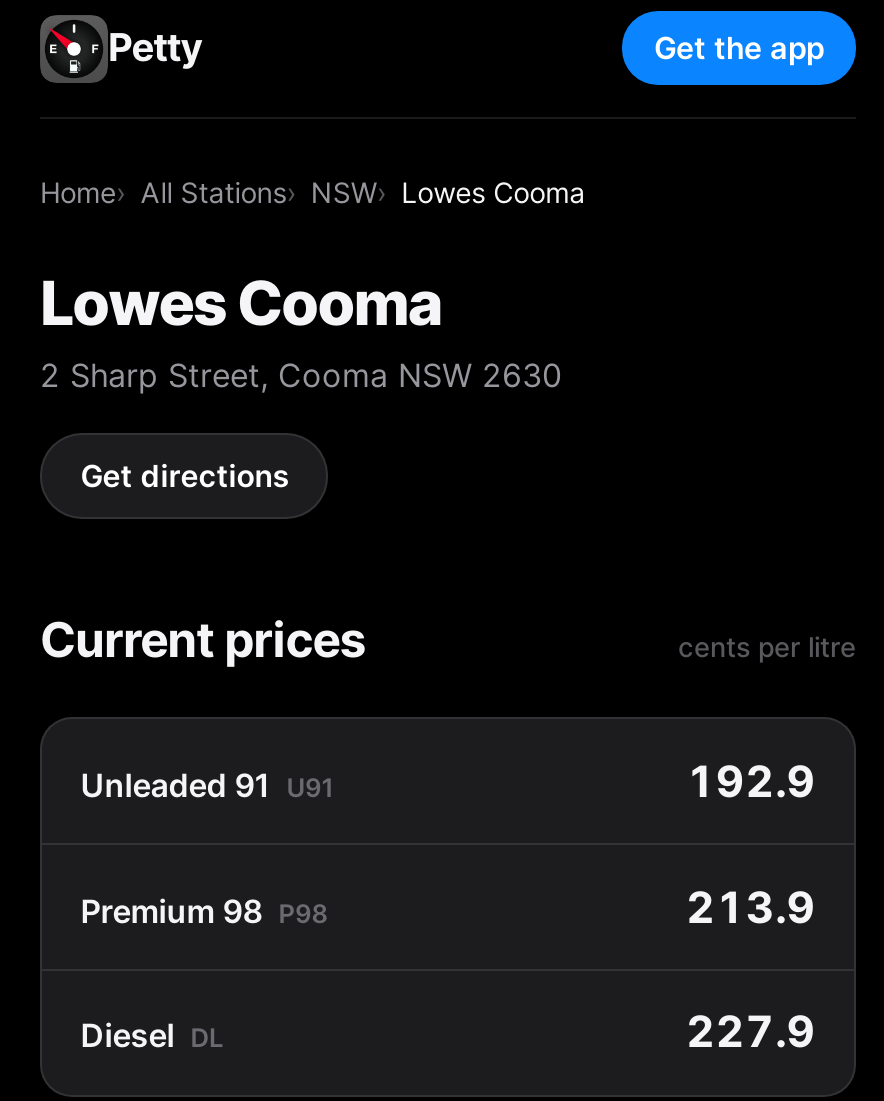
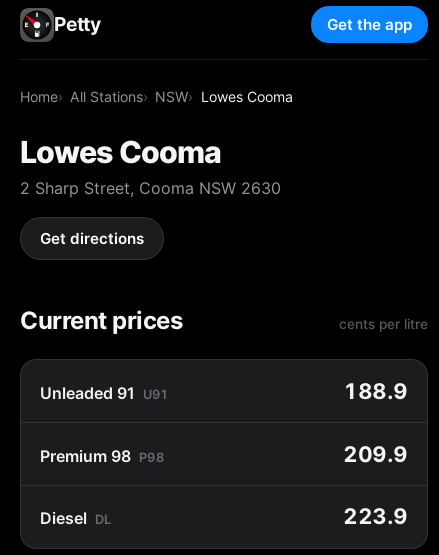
- 192.9
+ 188.9

- 213.9
+ 209.9

- 227.9
+ 223.9
